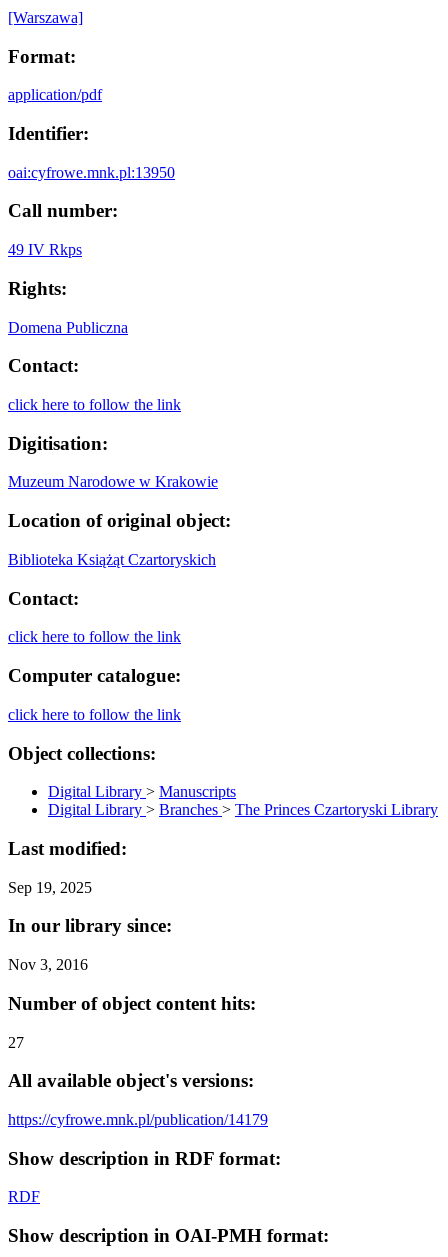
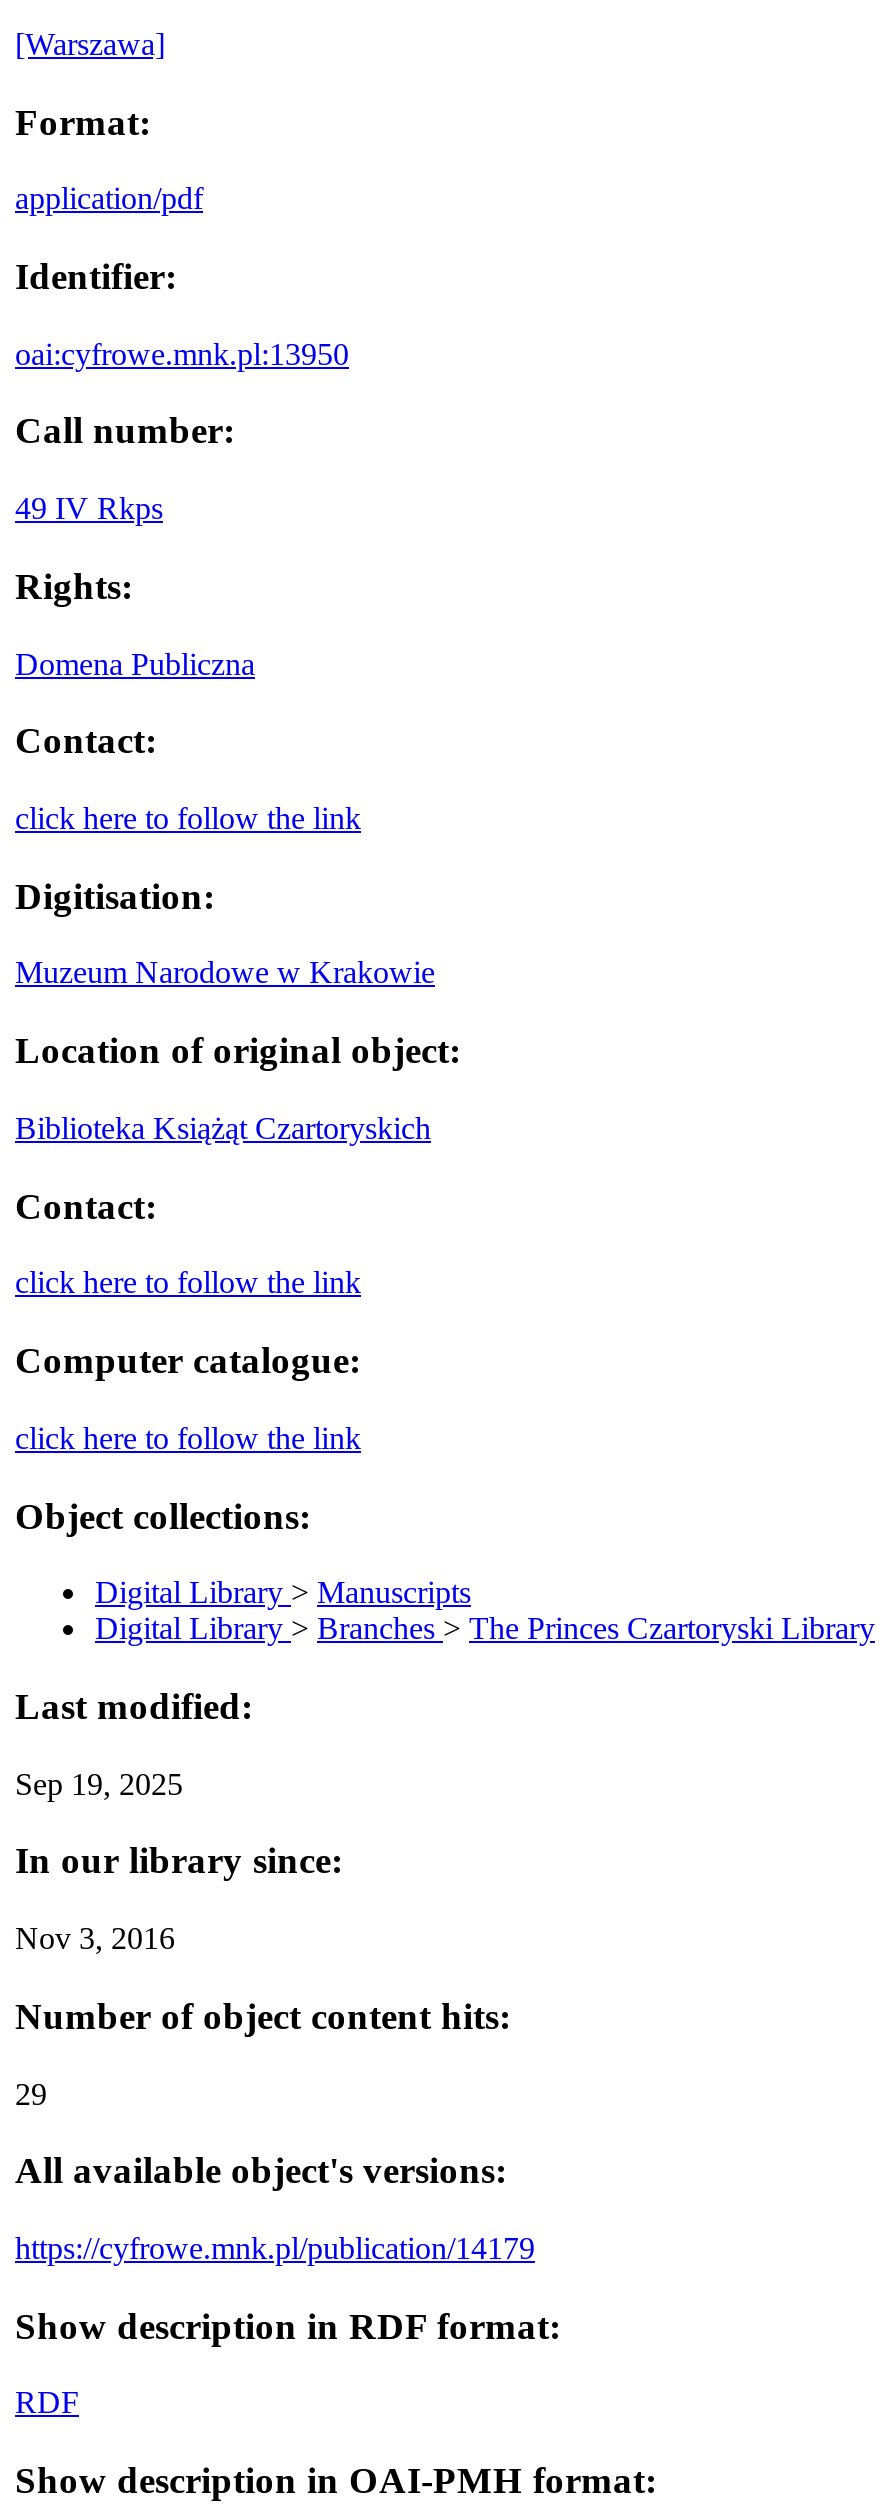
- 27
+ 29
